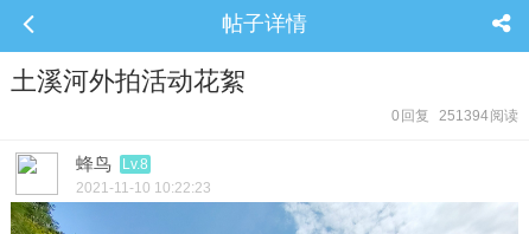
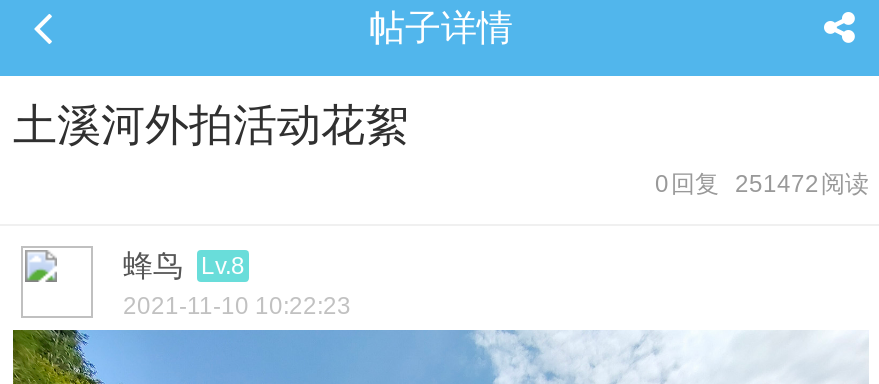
- 0回复 251394阅读
+ 0回复 251472阅读
